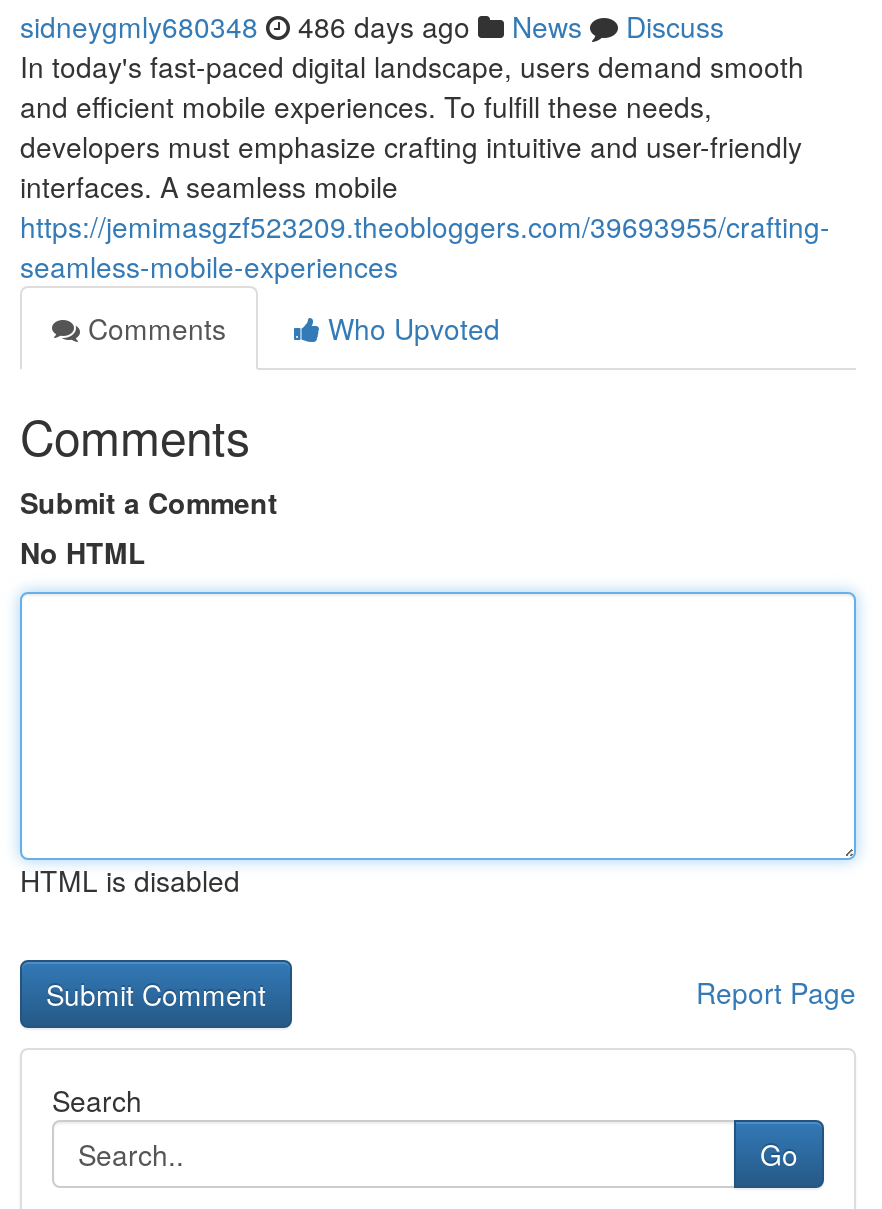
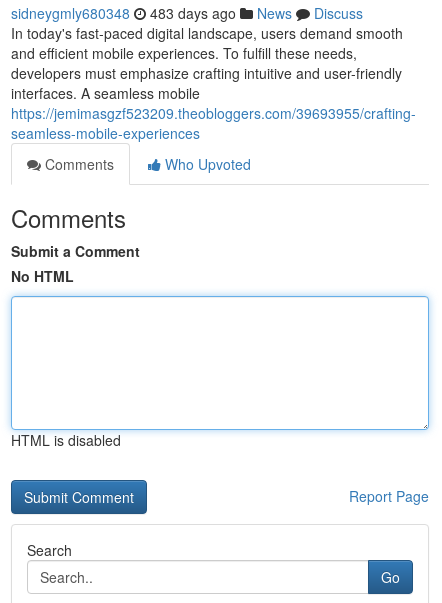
- sidneygmly680348 486 days ago News Discuss
+ sidneygmly680348 483 days ago News Discuss
